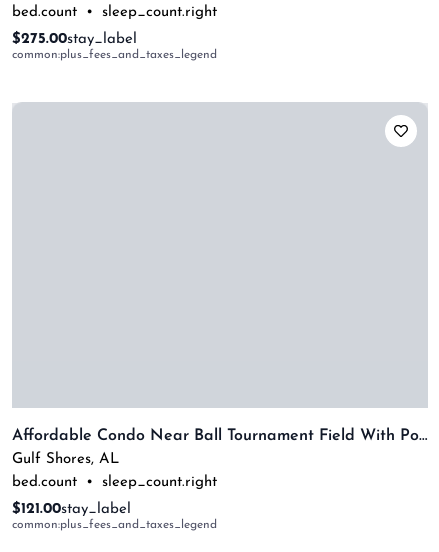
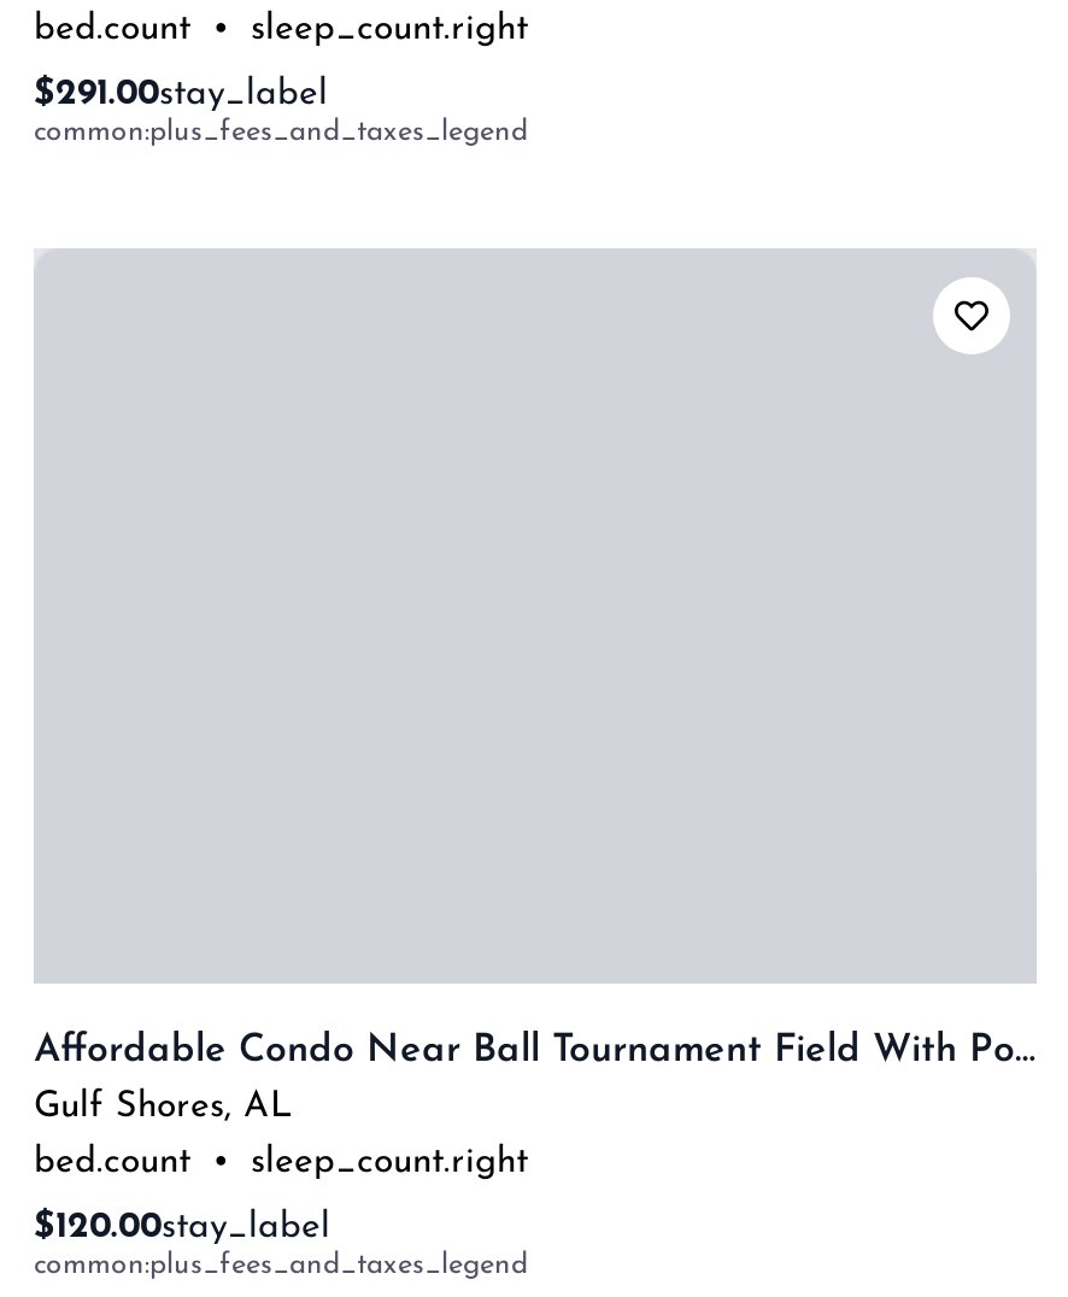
- $275.00stay_label
+ $291.00stay_label

- $121.00stay_label
+ $120.00stay_label
